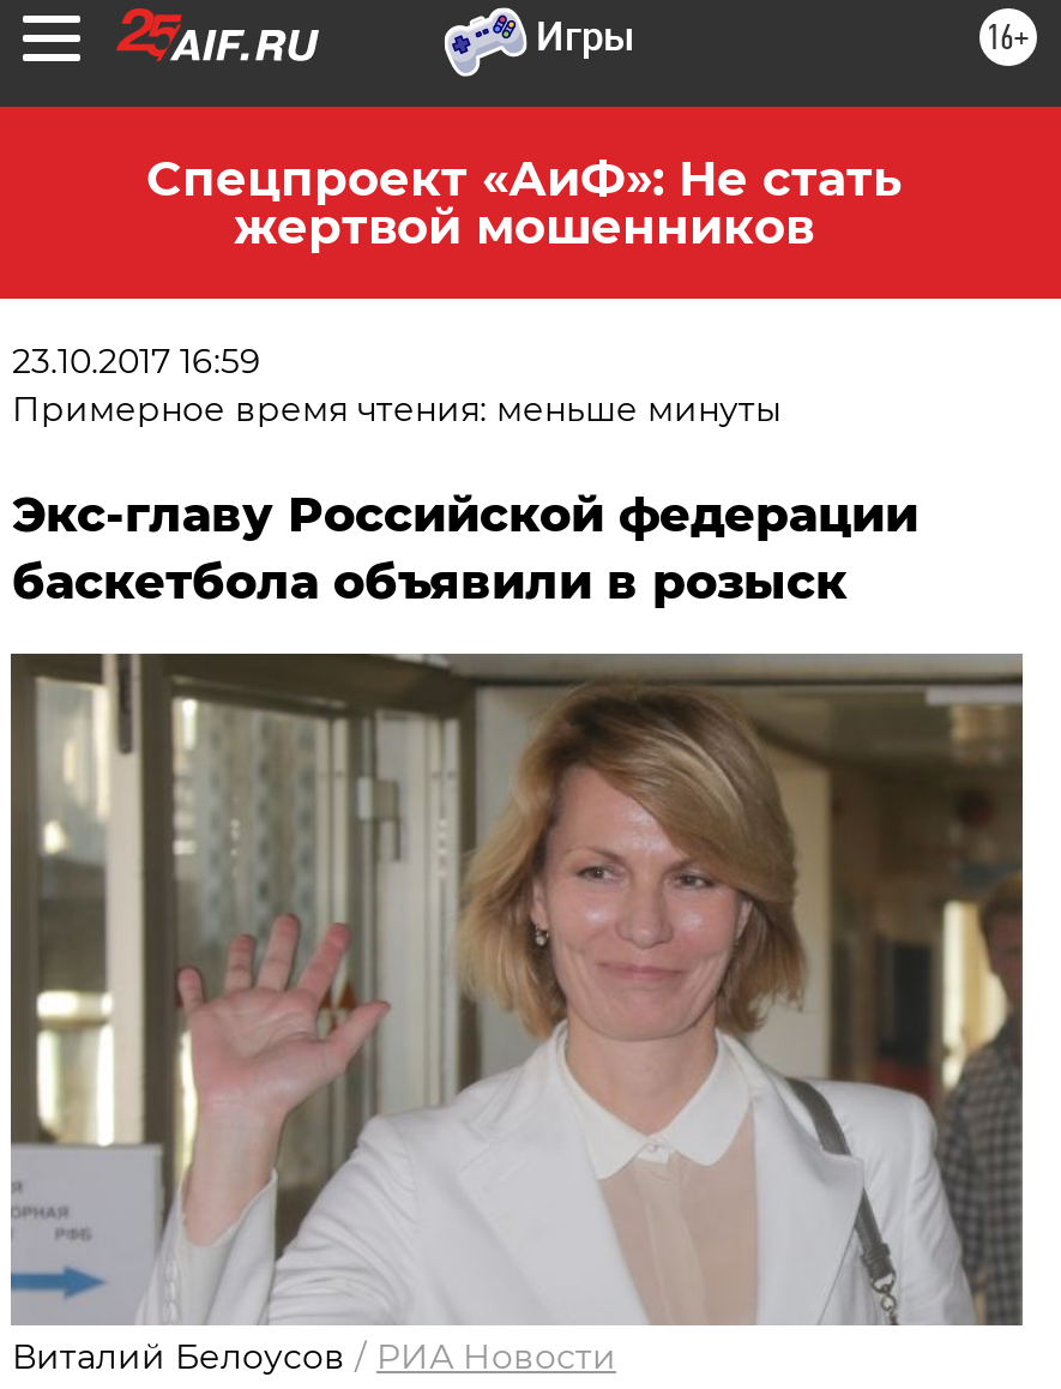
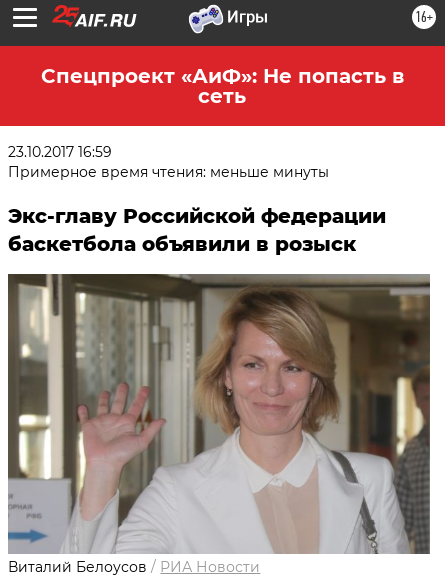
- Спецпроект «АиФ»: Не стать
- жертвой мошенников
+ Спецпроект «АиФ»: Не попасть в
+ сеть
